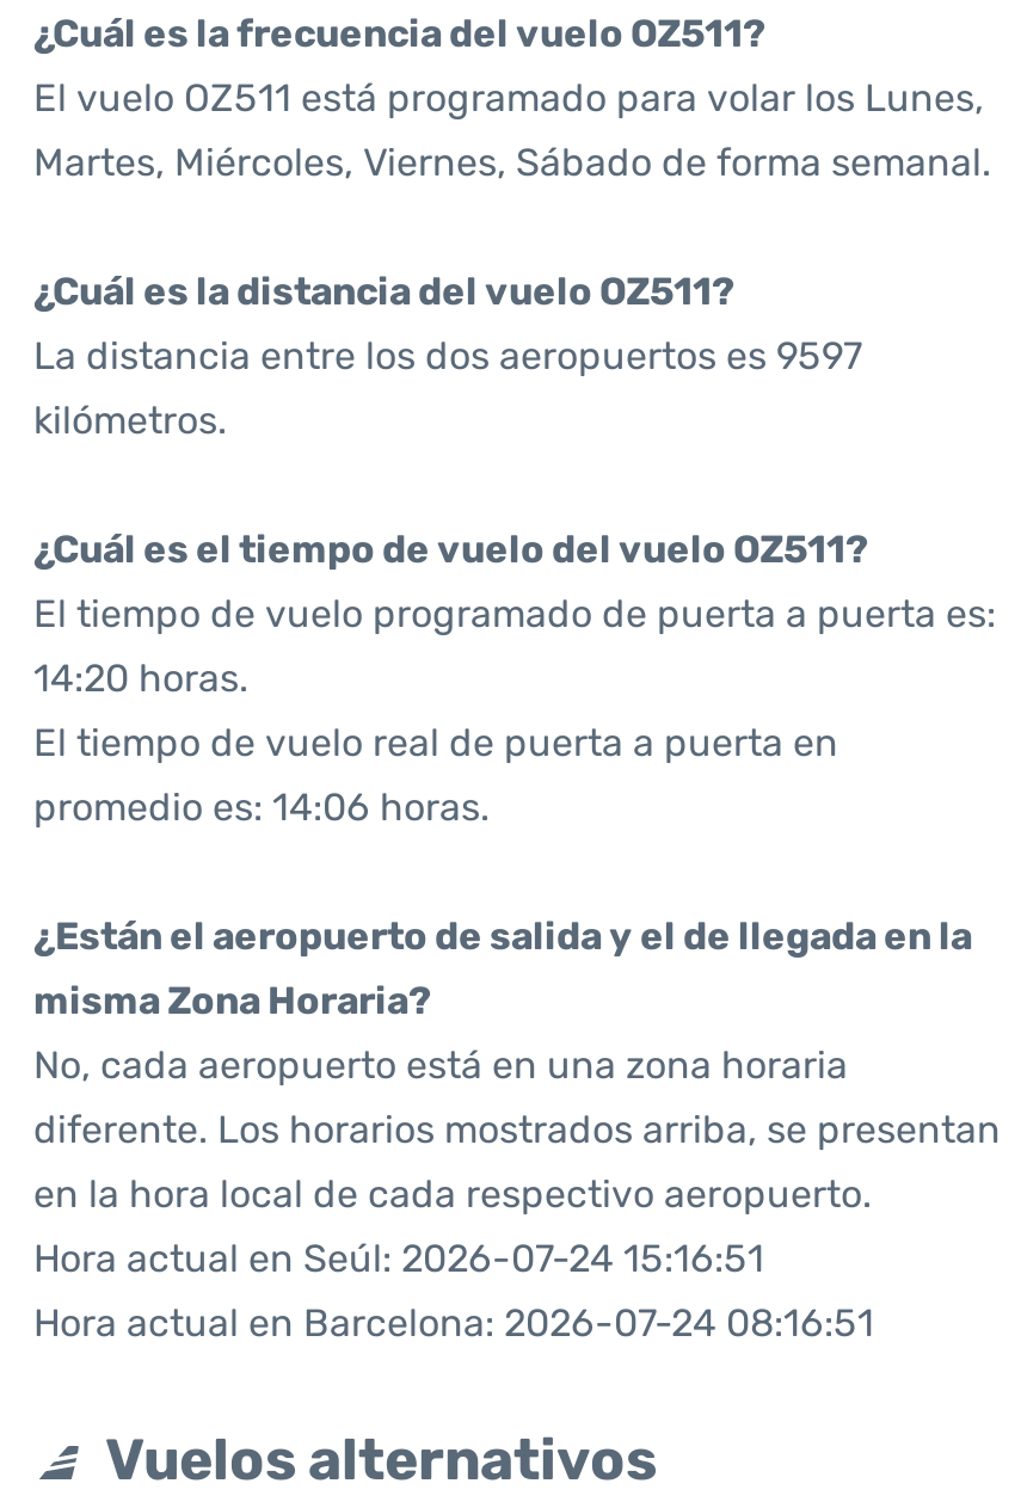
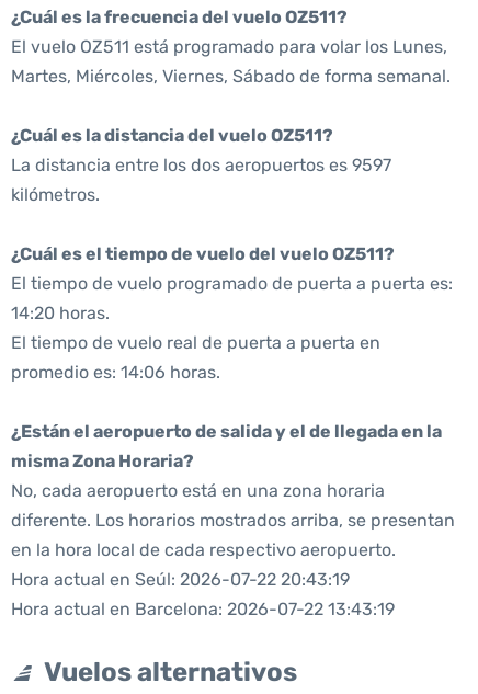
- Hora actual en Seúl: 2026-07-24 15:16:51
+ Hora actual en Seúl: 2026-07-22 20:43:19

- Hora actual en Barcelona: 2026-07-24 08:16:51
+ Hora actual en Barcelona: 2026-07-22 13:43:19
